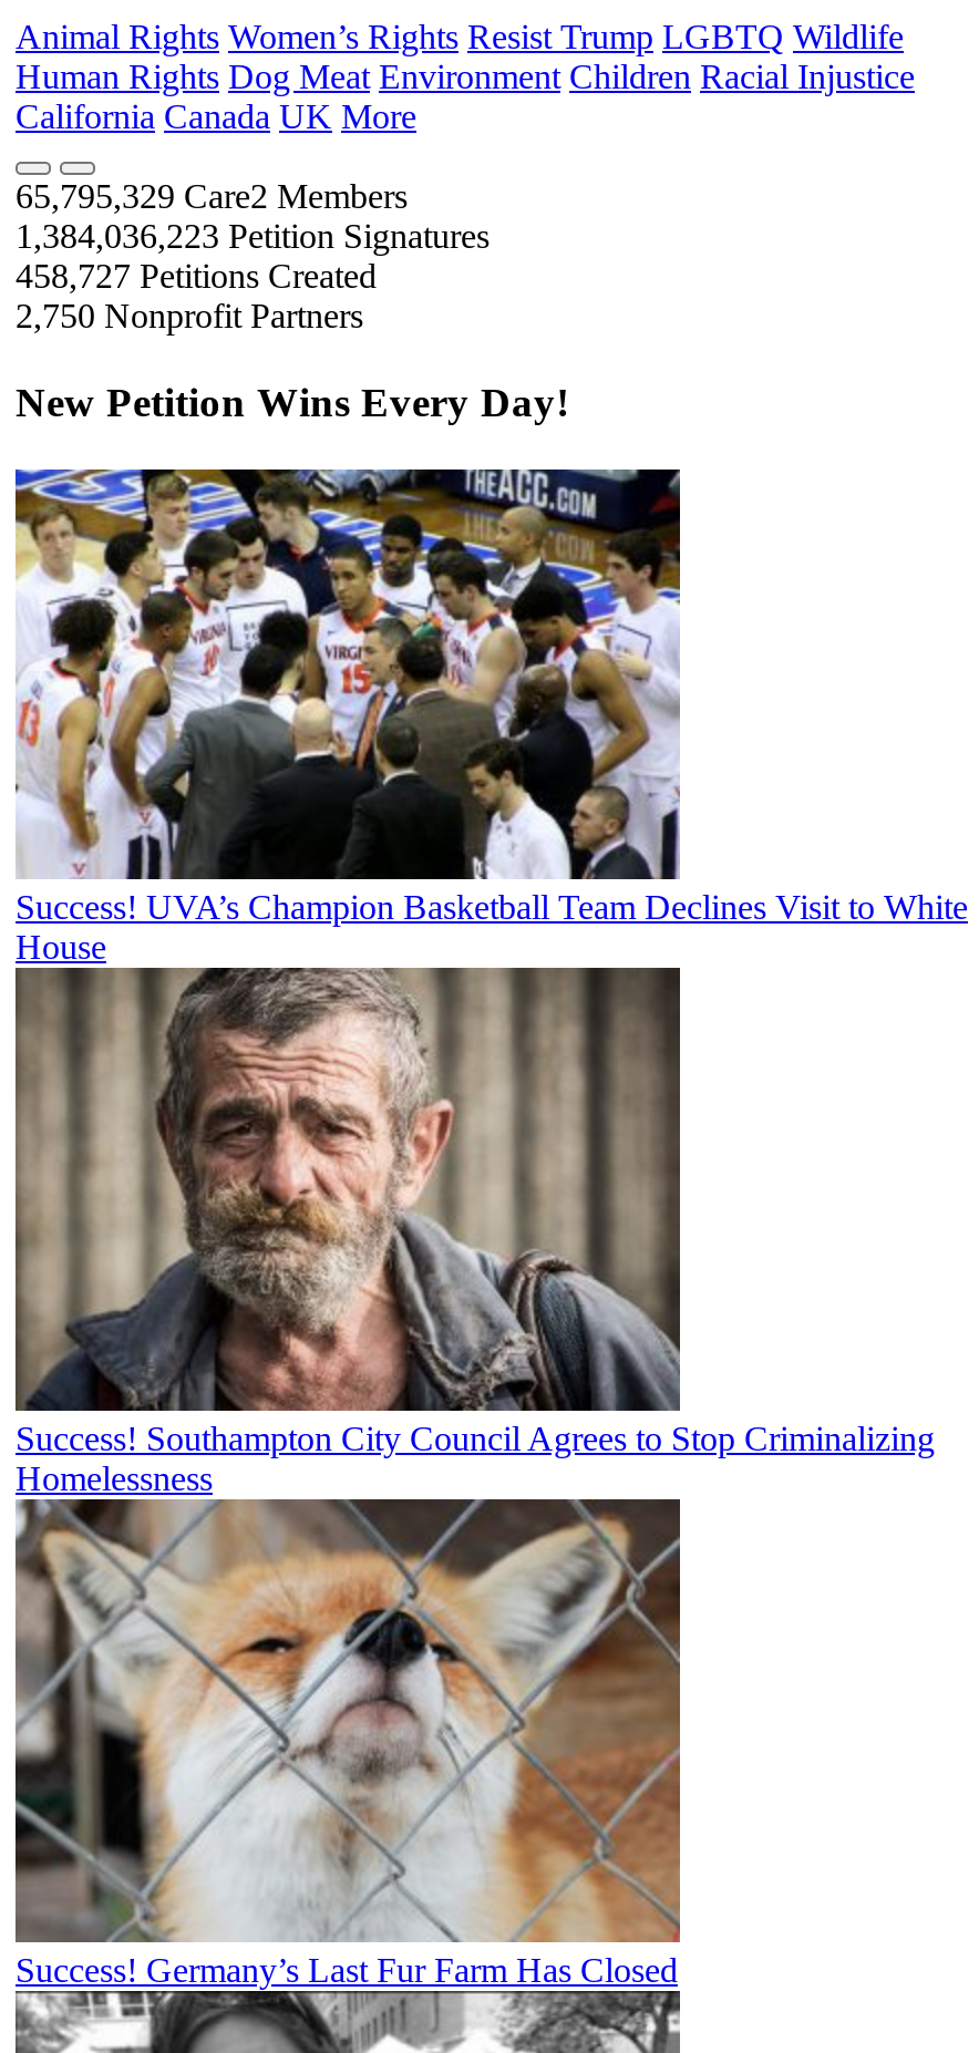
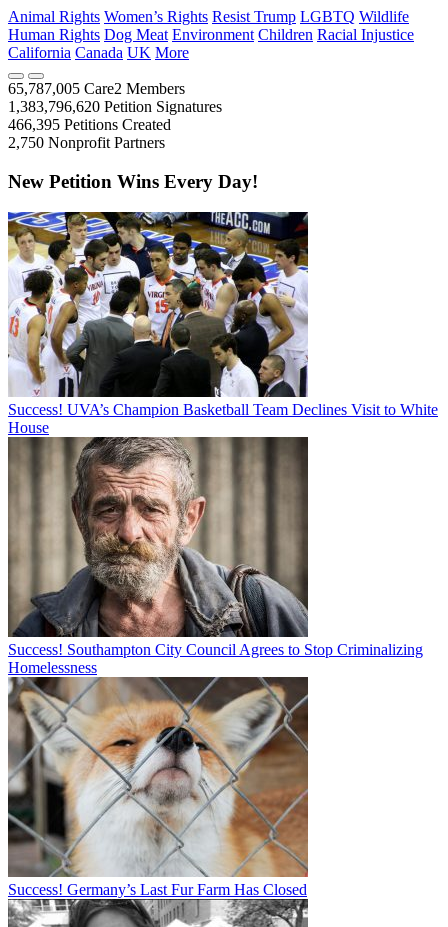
- 65,795,329 Care2 Members
+ 65,787,005 Care2 Members

- 1,384,036,223 Petition Signatures
+ 1,383,796,620 Petition Signatures

- 458,727 Petitions Created
+ 466,395 Petitions Created
